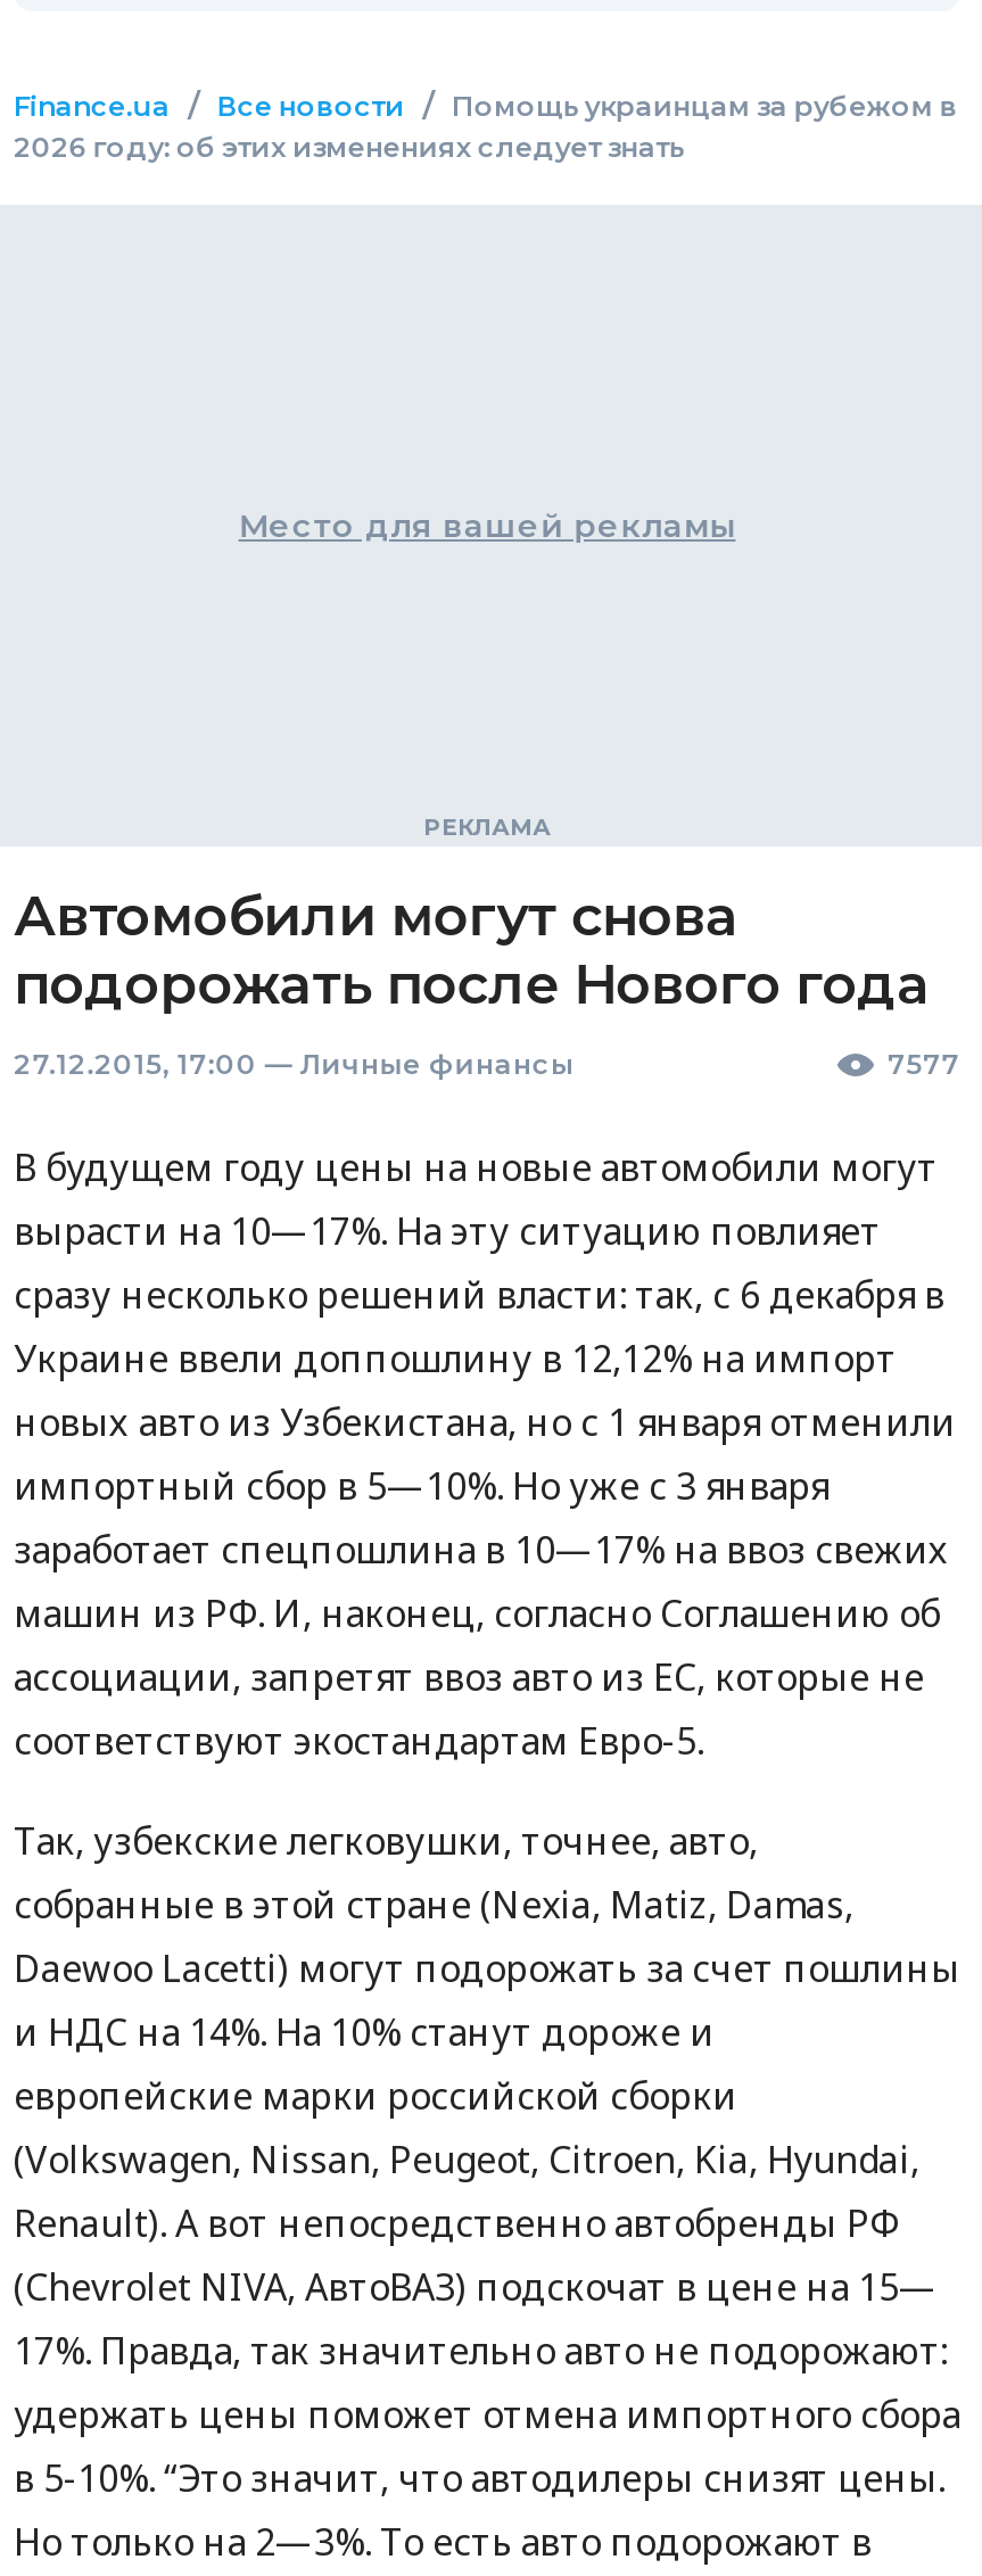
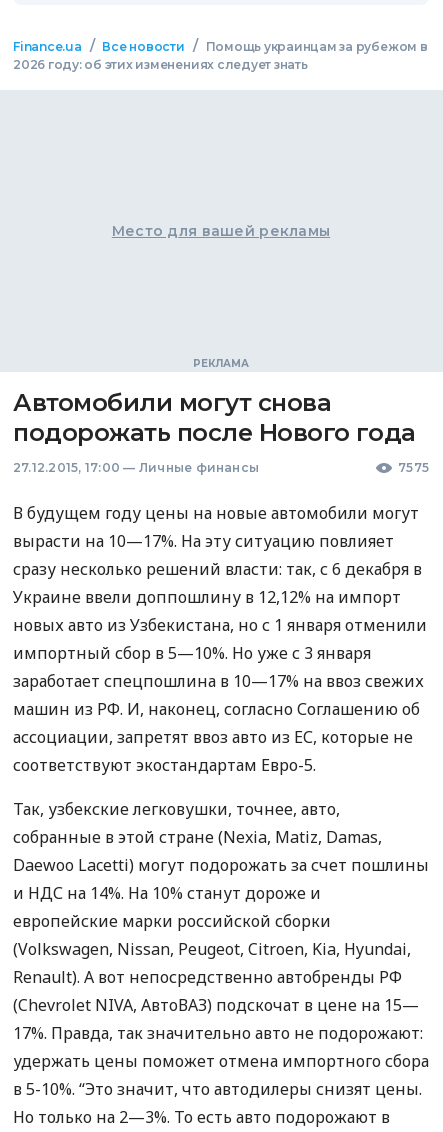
- 7577
+ 7575
